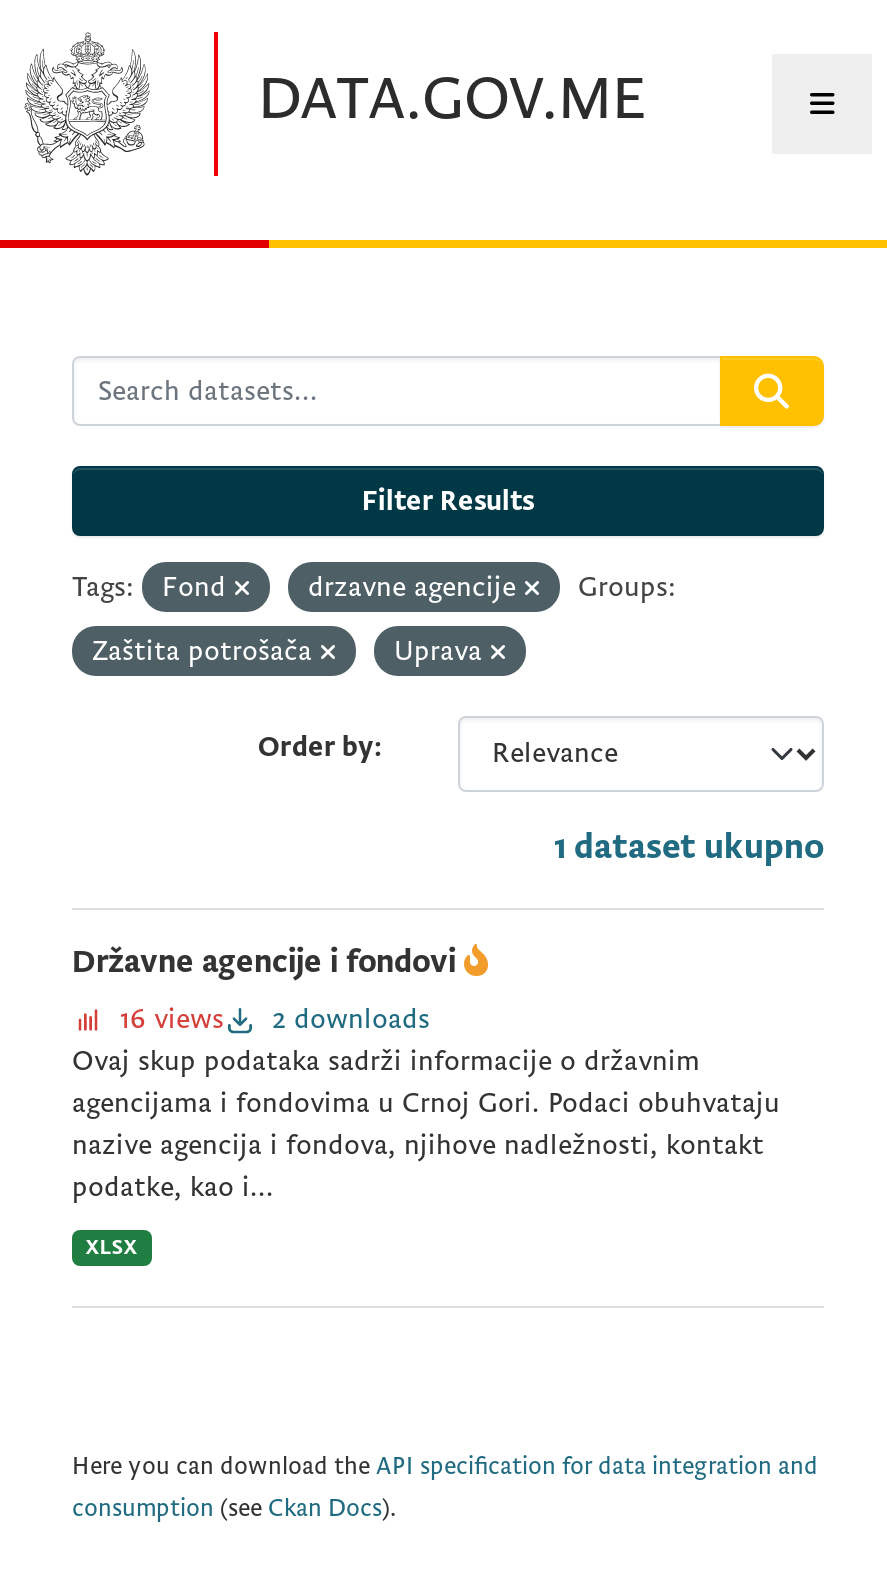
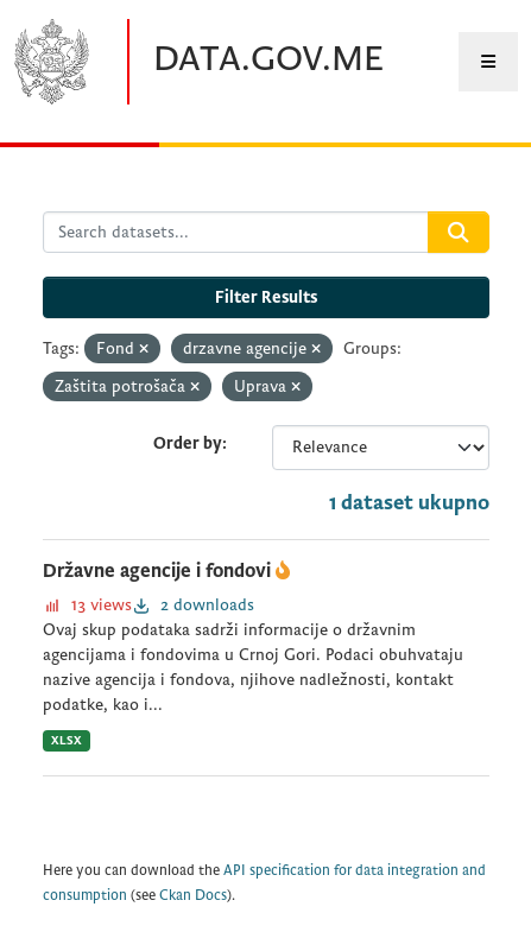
- 16 views 2 downloads
+ 13 views 2 downloads
